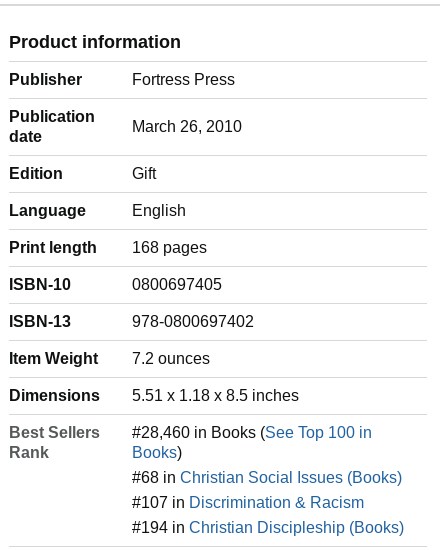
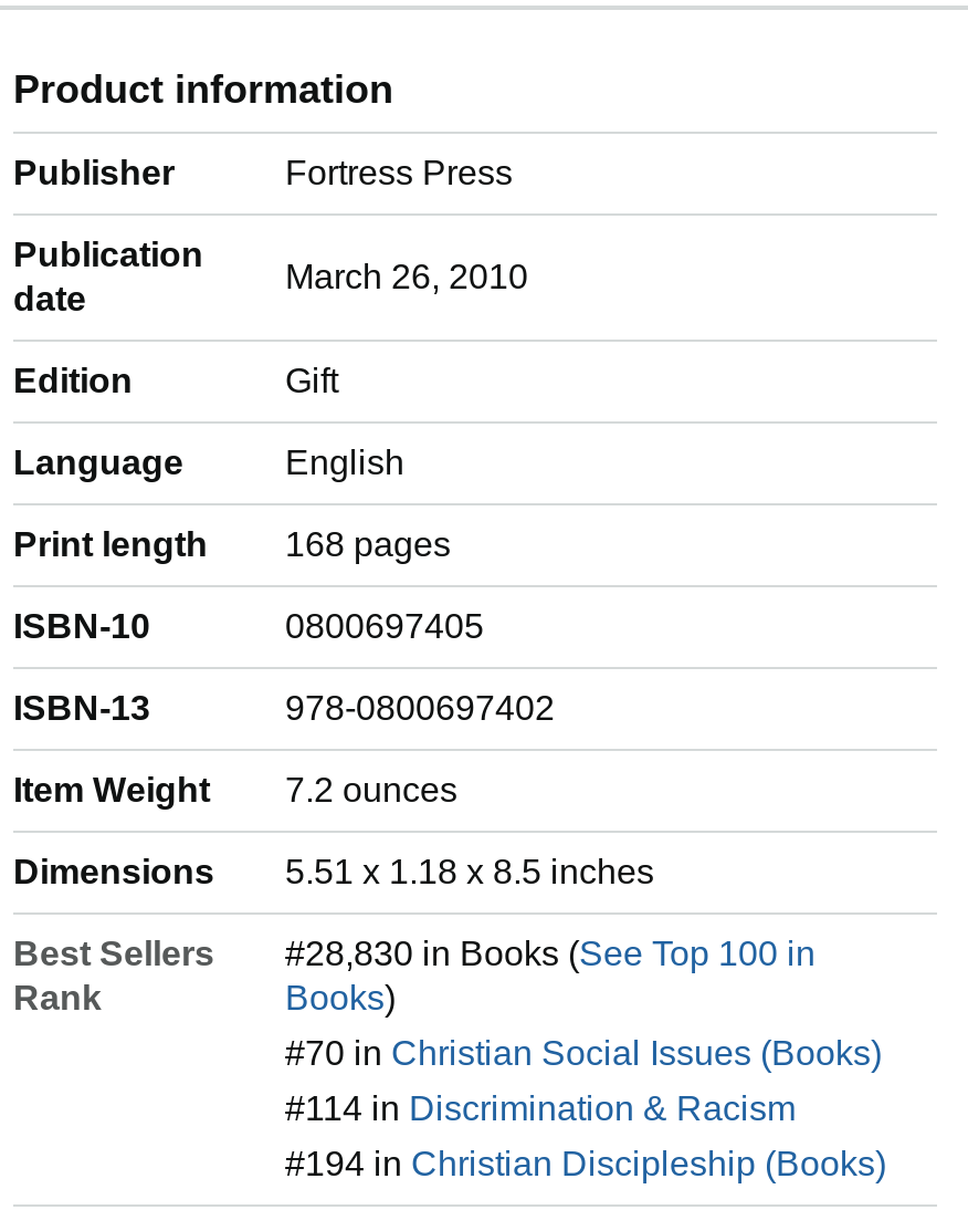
- #28,460 in Books (See Top 100 in
+ #28,830 in Books (See Top 100 in

- #68 in Christian Social Issues (Books)
+ #70 in Christian Social Issues (Books)

- #107 in Discrimination & Racism
+ #114 in Discrimination & Racism
